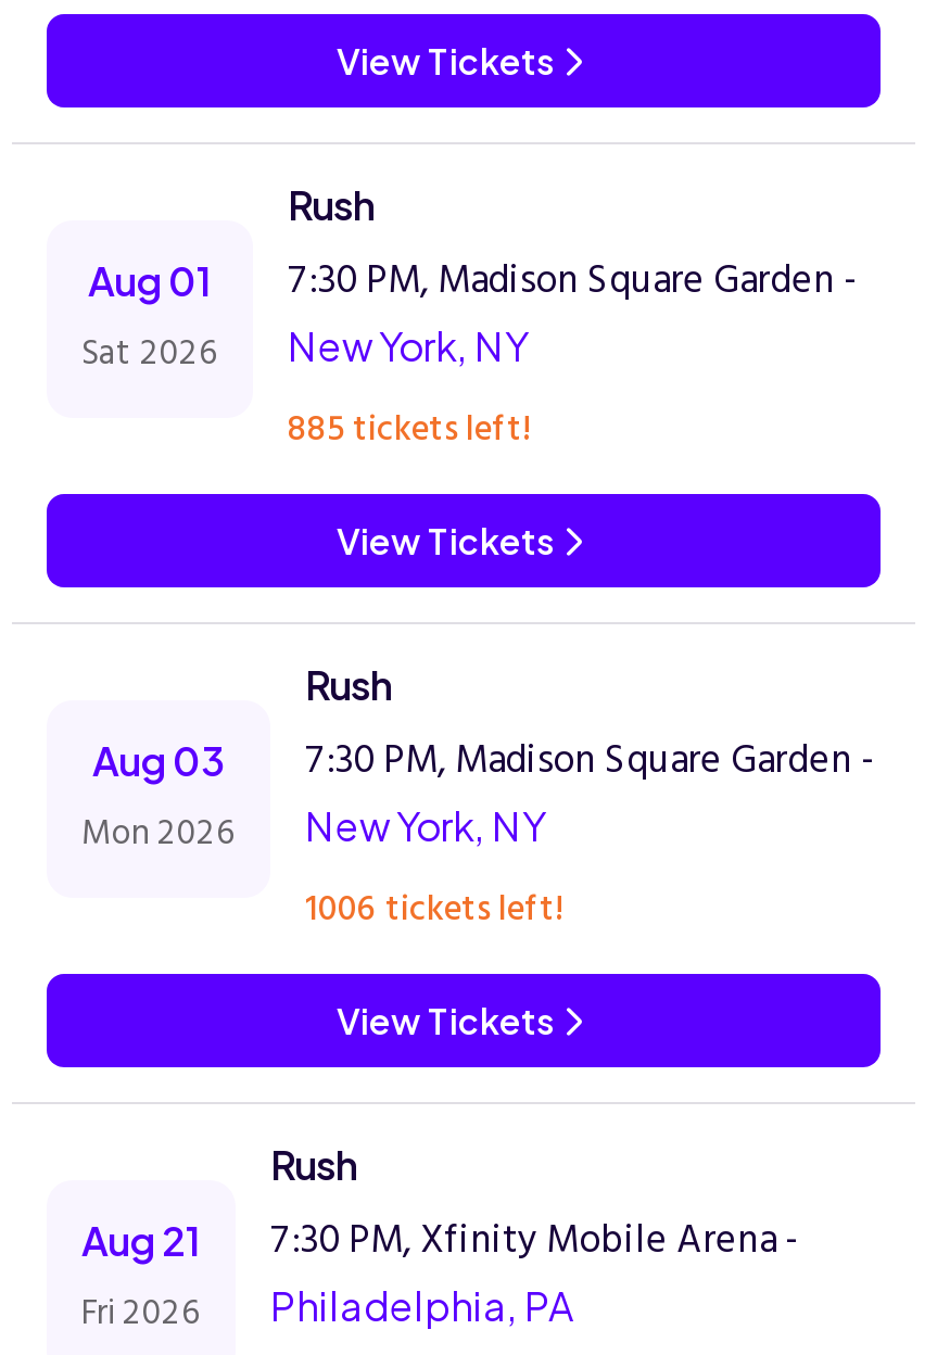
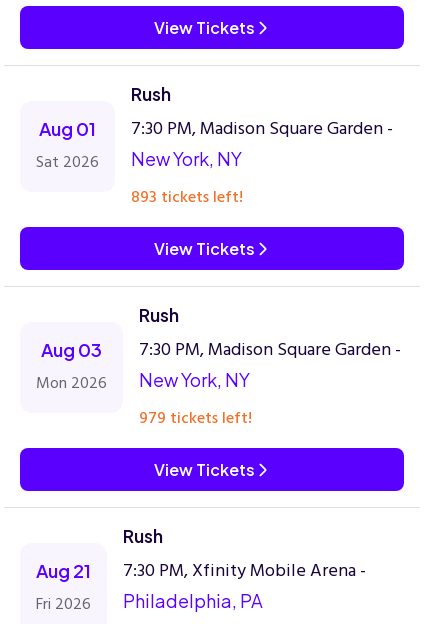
- 885 tickets left!
+ 893 tickets left!

- 1006 tickets left!
+ 979 tickets left!
